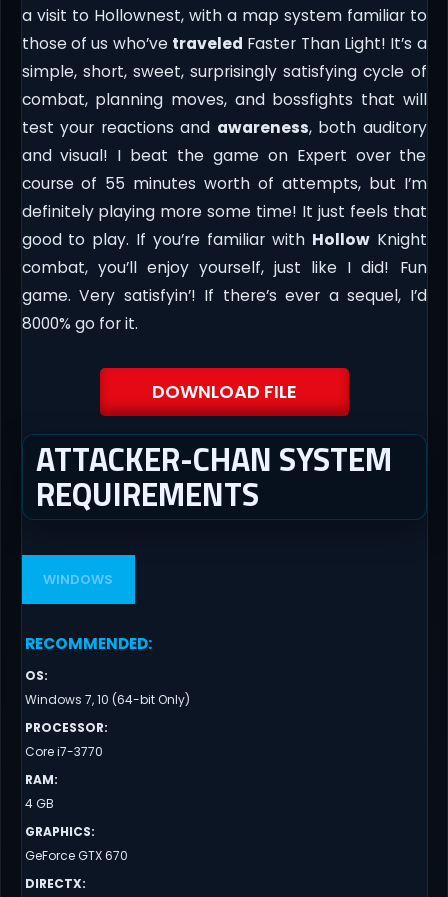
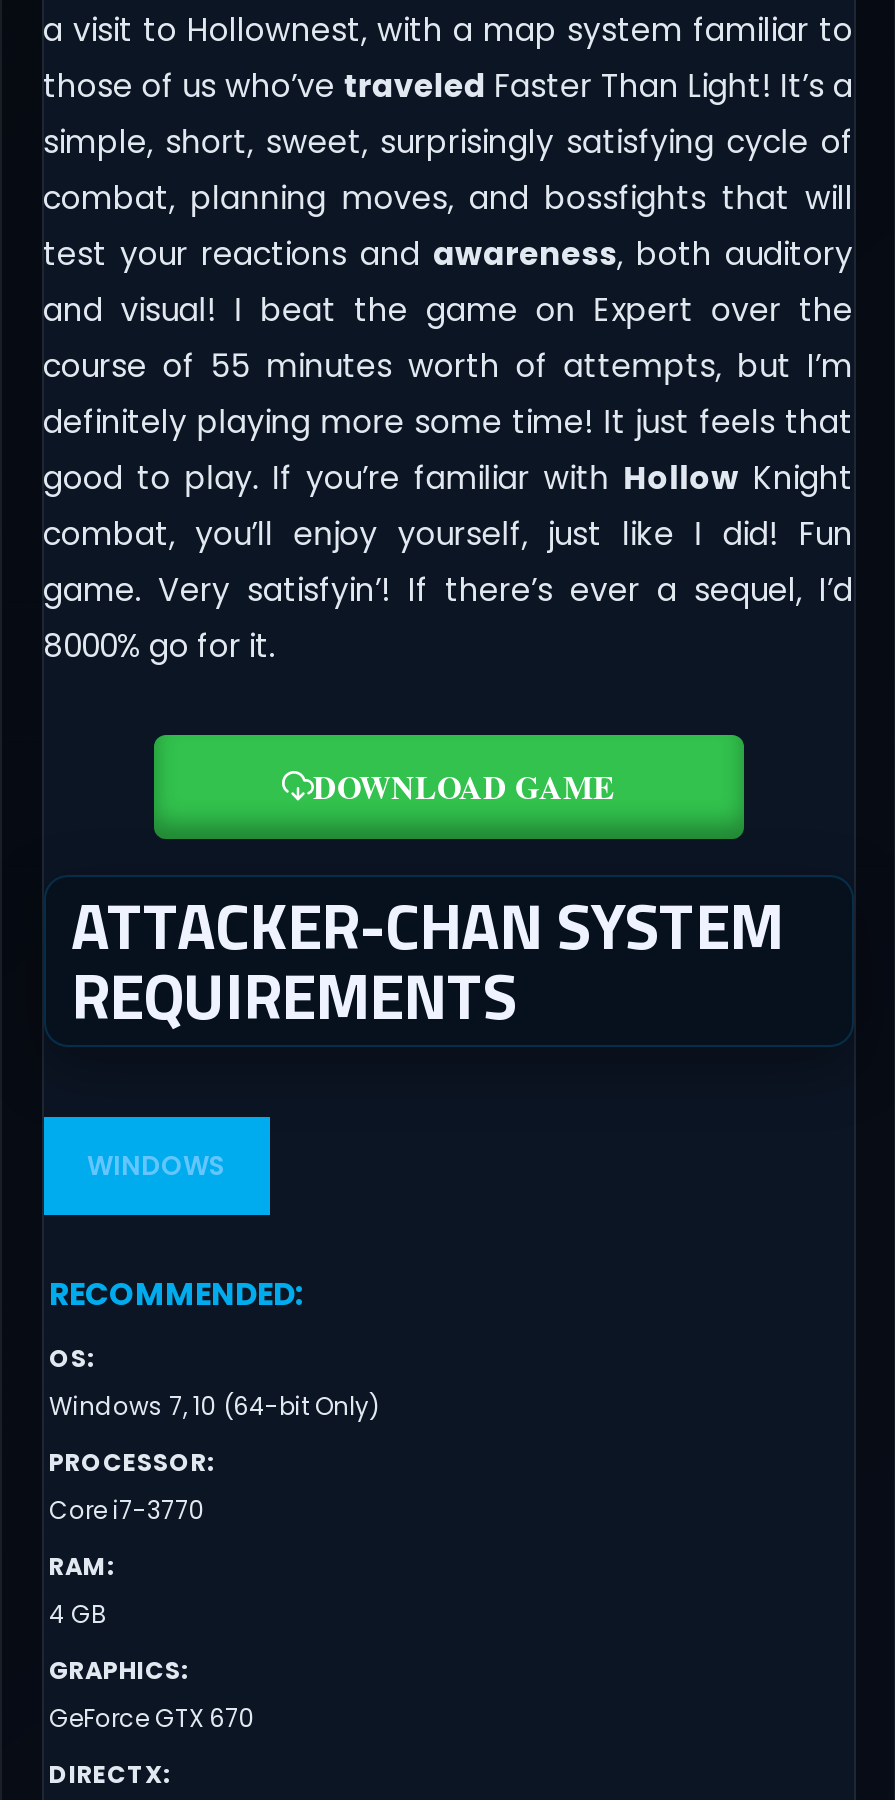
- DOWNLOAD FILE
+ DOWNLOAD GAME
